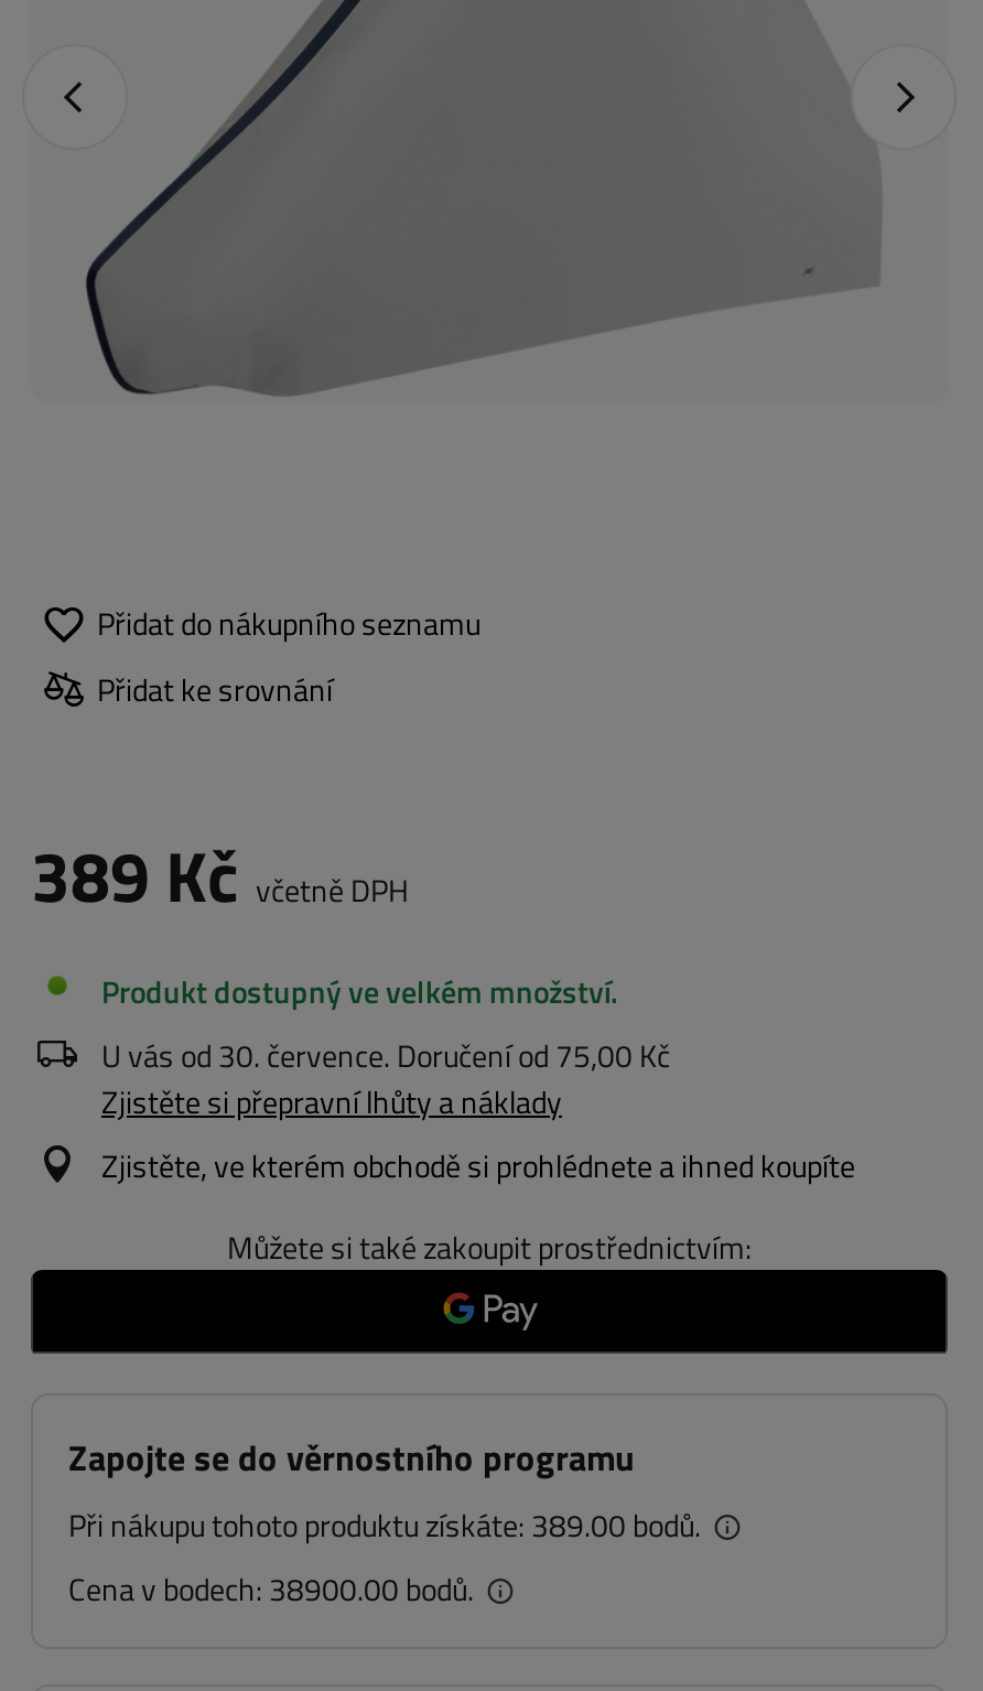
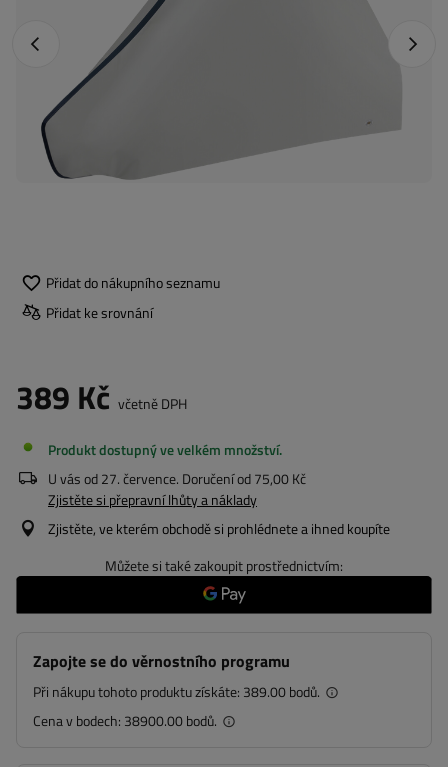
- U vás od 30. července. Doručení od 75,00 Kč
+ U vás od 27. července. Doručení od 75,00 Kč
